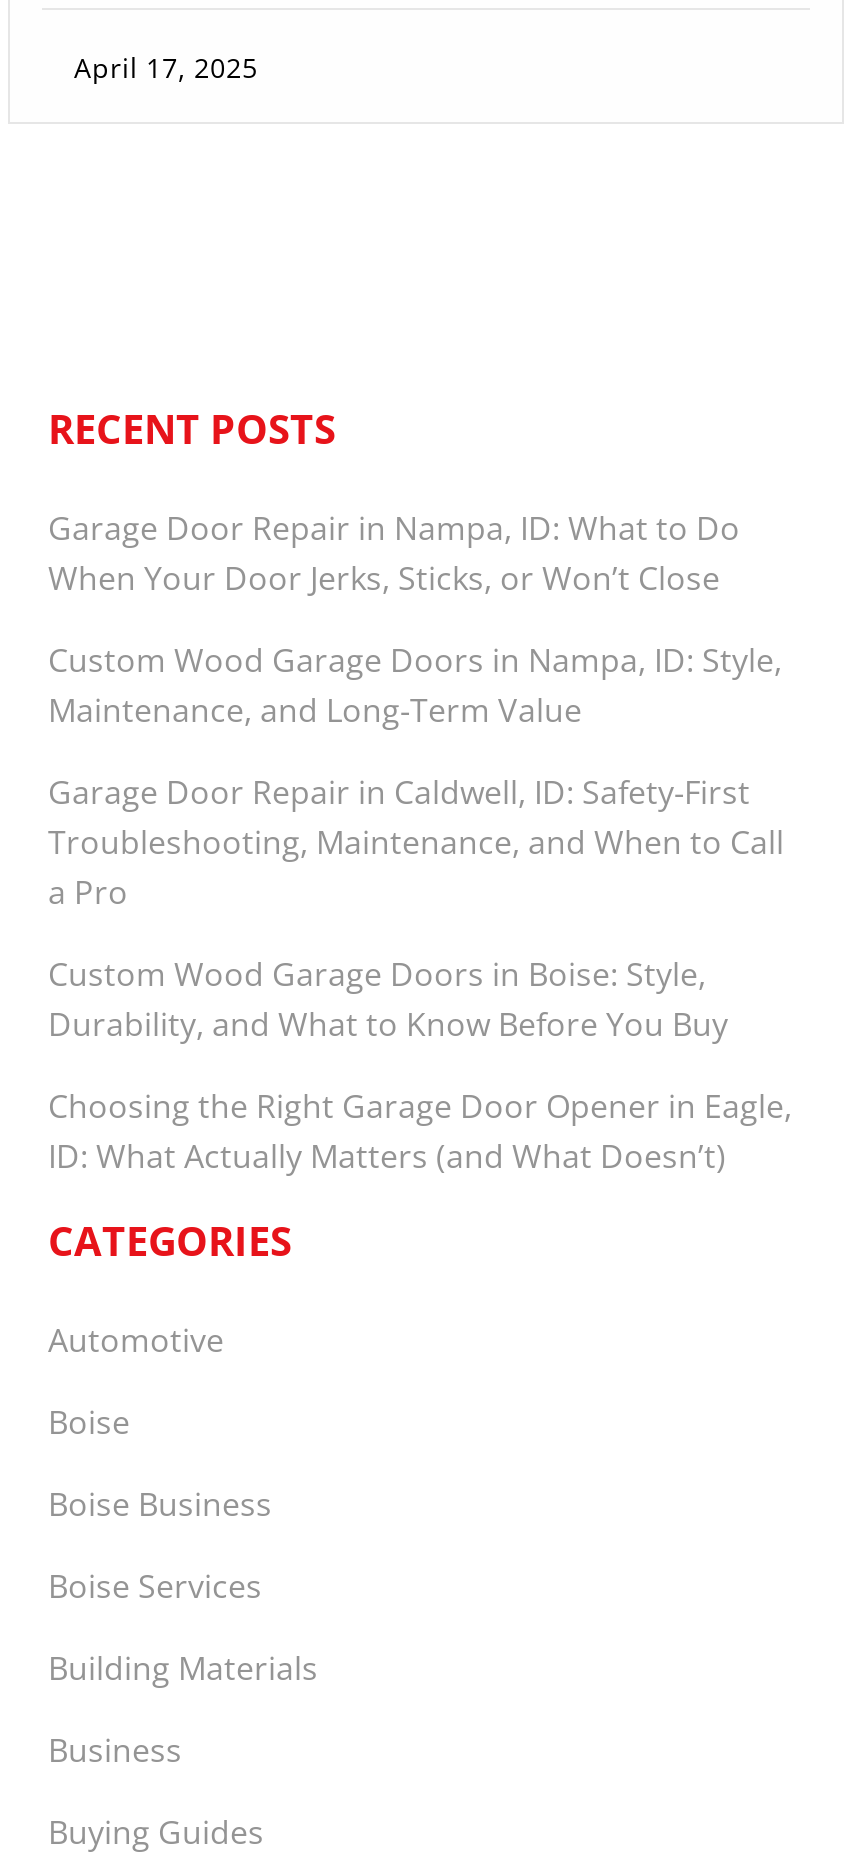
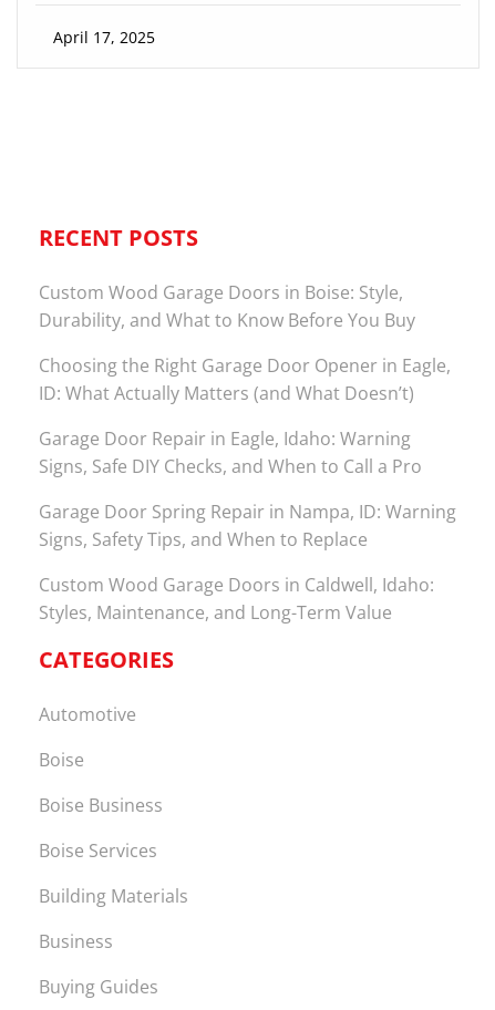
- Garage Door Repair in Nampa, ID: What to Do
- When Your Door Jerks, Sticks, or Won’t Close
- Custom Wood Garage Doors in Nampa, ID: Style,
- Maintenance, and Long-Term Value
- Garage Door Repair in Caldwell, ID: Safety-First
- Troubleshooting, Maintenance, and When to Call
- a Pro

moved up: Custom Wood Garage Doors in Boise: Style, | Durability, and What to Know Before You Buy | Choosing the Right Garage Door Opener in Eagle, | ID: What Actually Matters (and What Doesn’t)

+ Garage Door Repair in Eagle, Idaho: Warning
+ Signs, Safe DIY Checks, and When to Call a Pro
+ Garage Door Spring Repair in Nampa, ID: Warning
+ Signs, Safety Tips, and When to Replace
+ Custom Wood Garage Doors in Caldwell, Idaho:
+ Styles, Maintenance, and Long-Term Value
